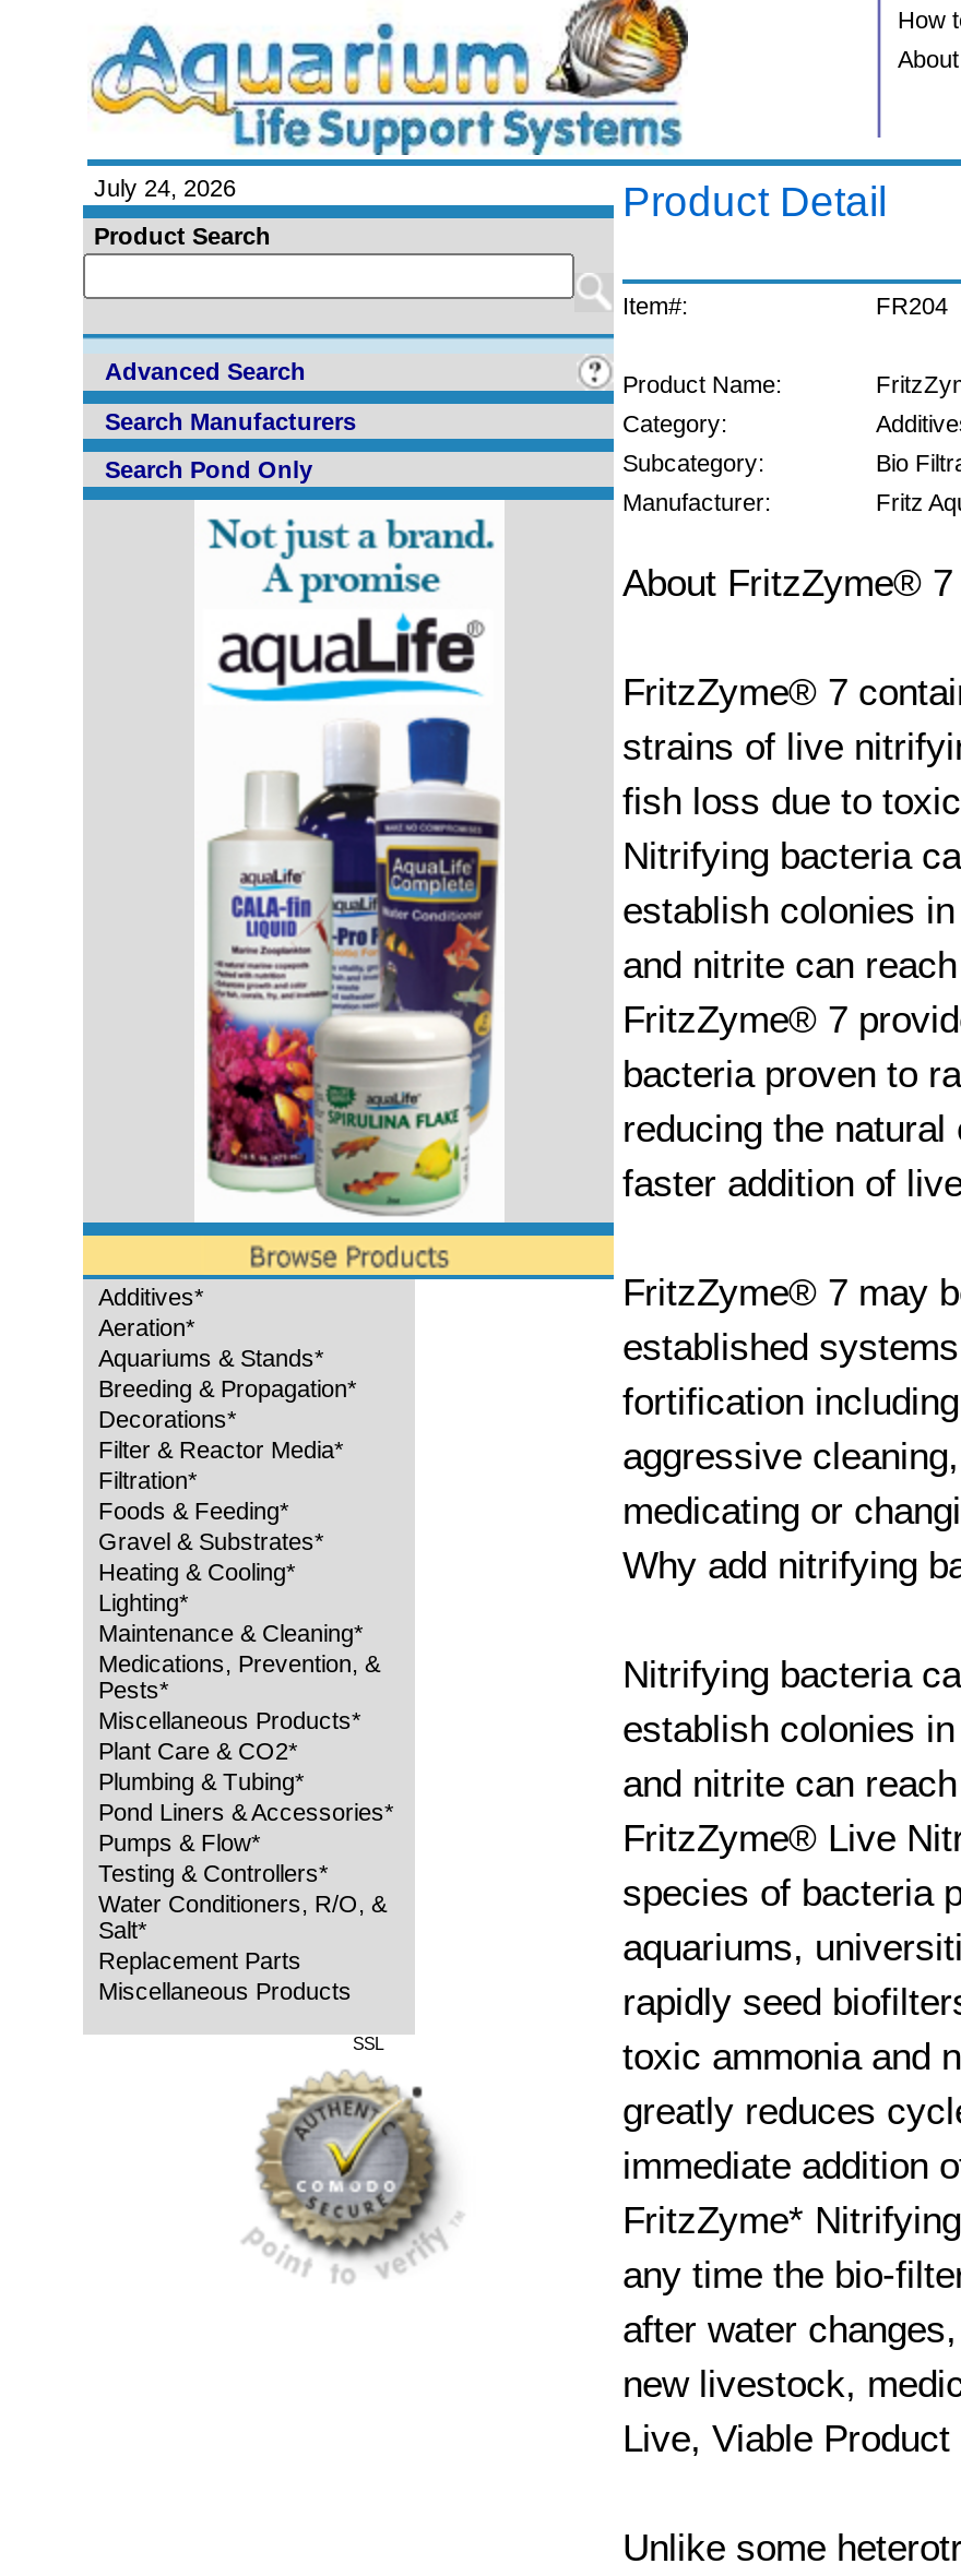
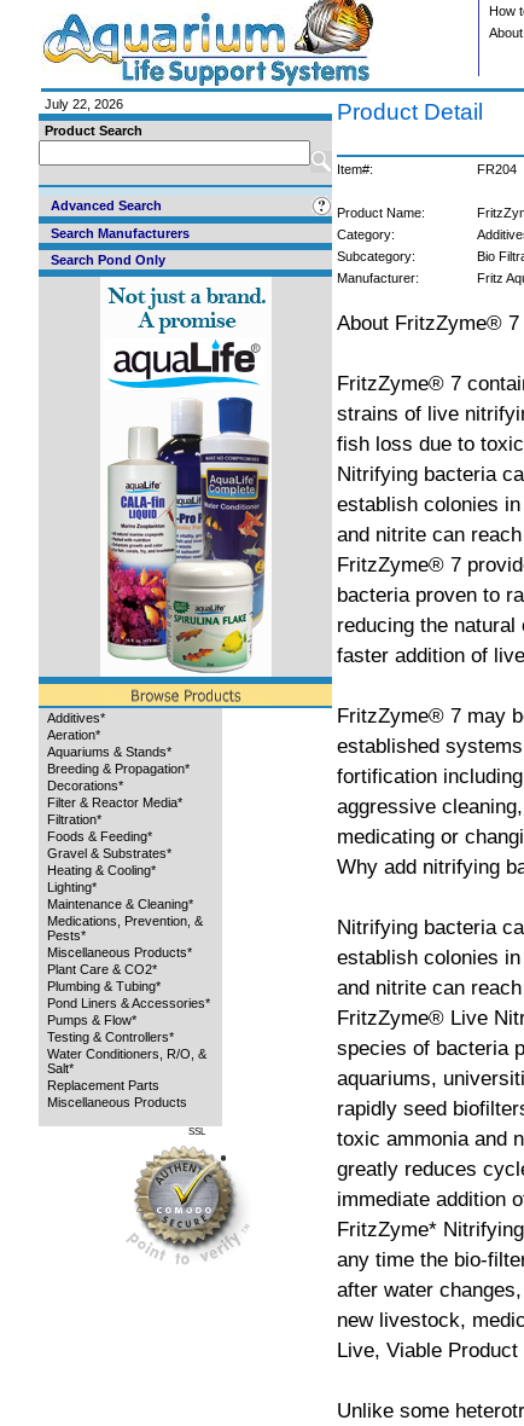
- July 24, 2026
+ July 22, 2026
